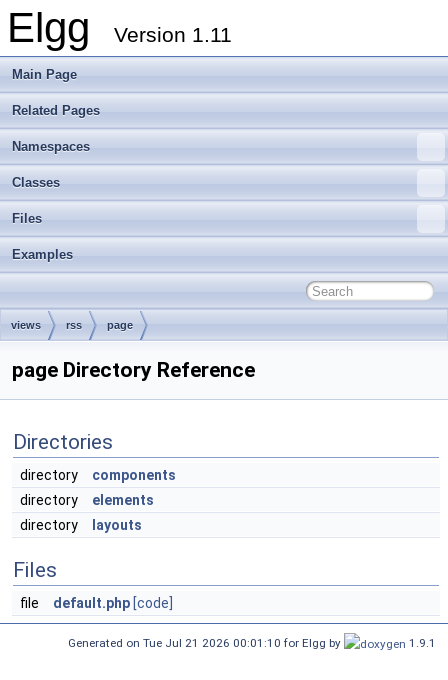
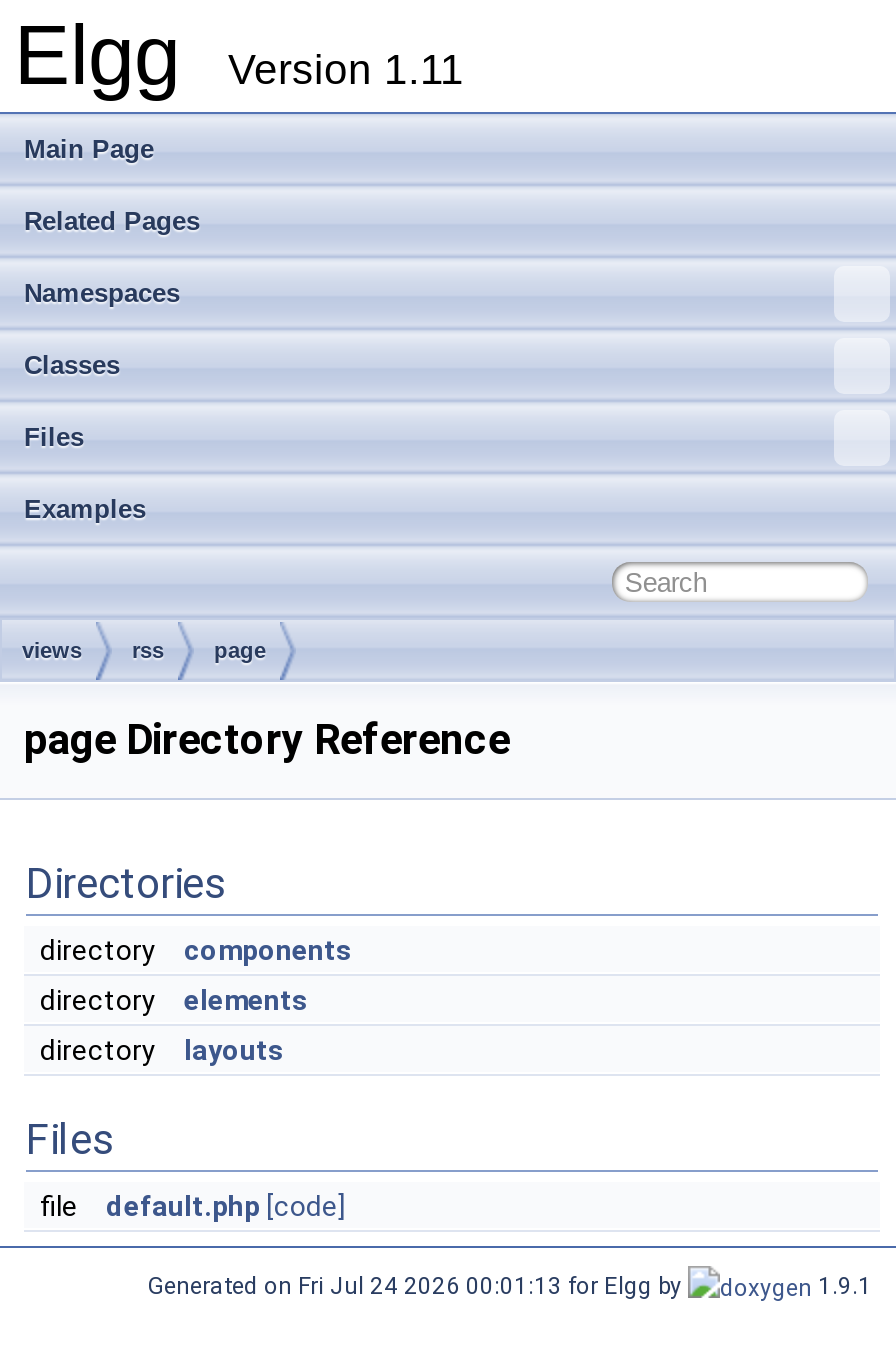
- Generated on Tue Jul 21 2026 00:01:10 for Elgg by
+ Generated on Fri Jul 24 2026 00:01:13 for Elgg by
